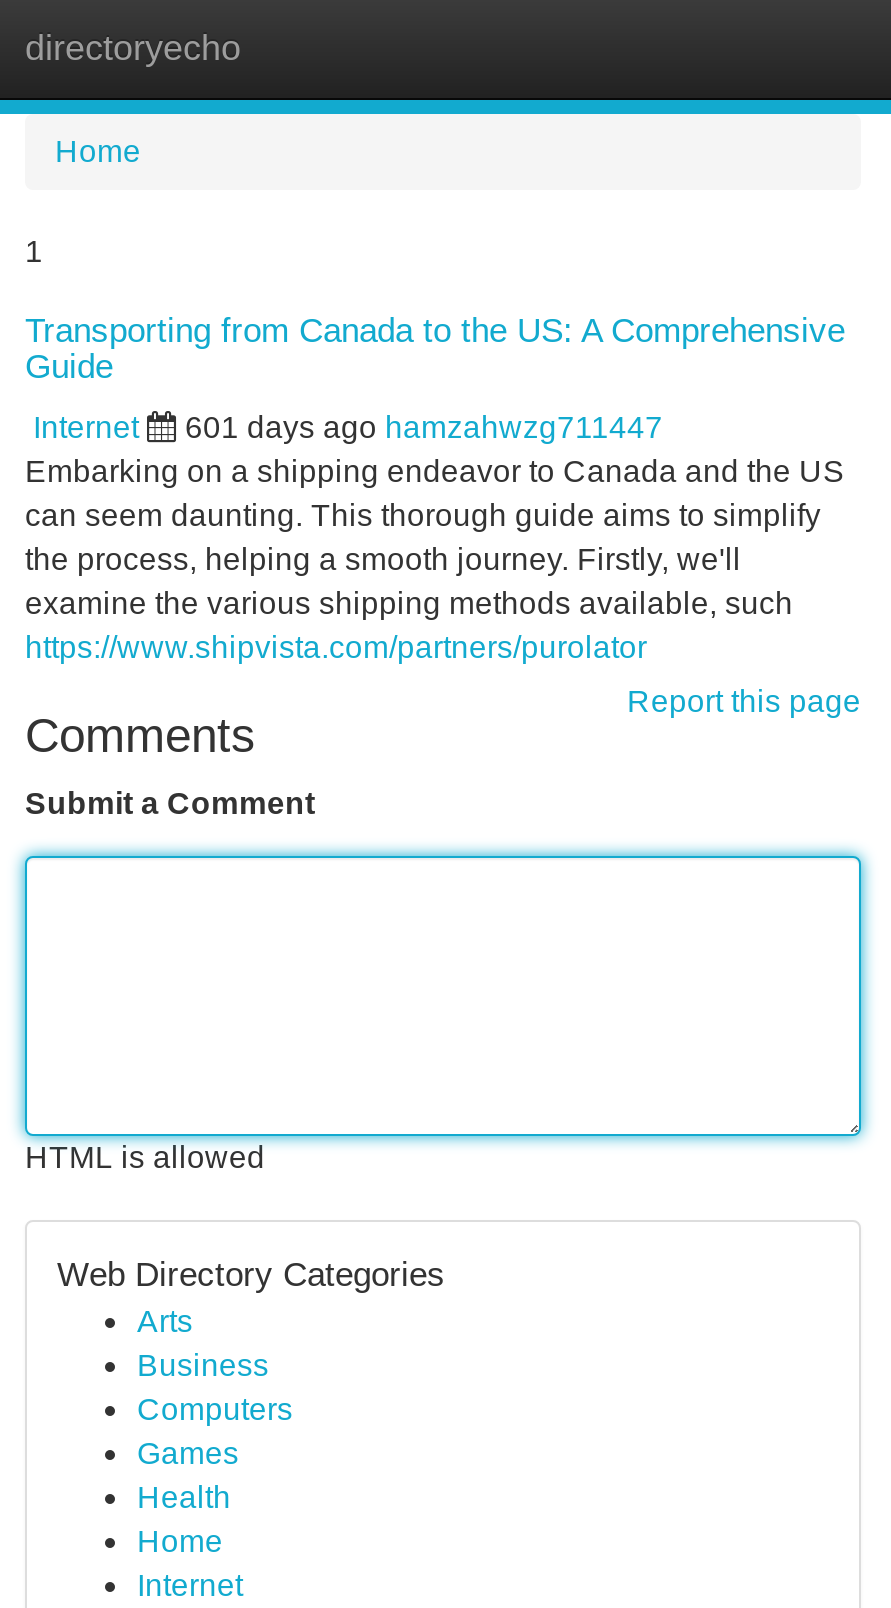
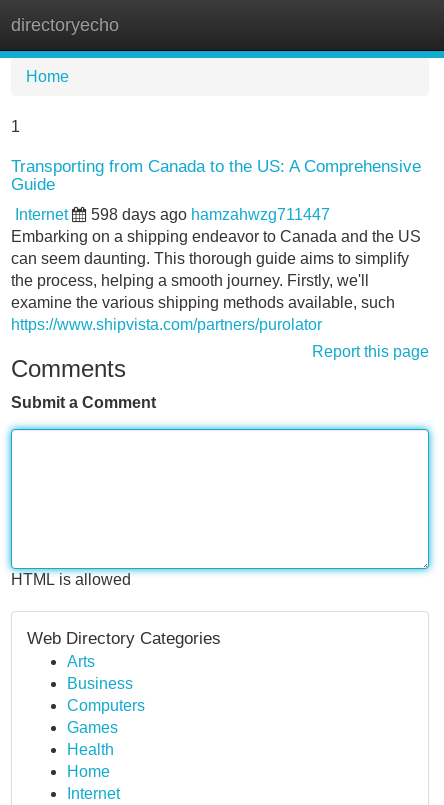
- 601 days ago hamzahwzg711447
+ 598 days ago hamzahwzg711447
